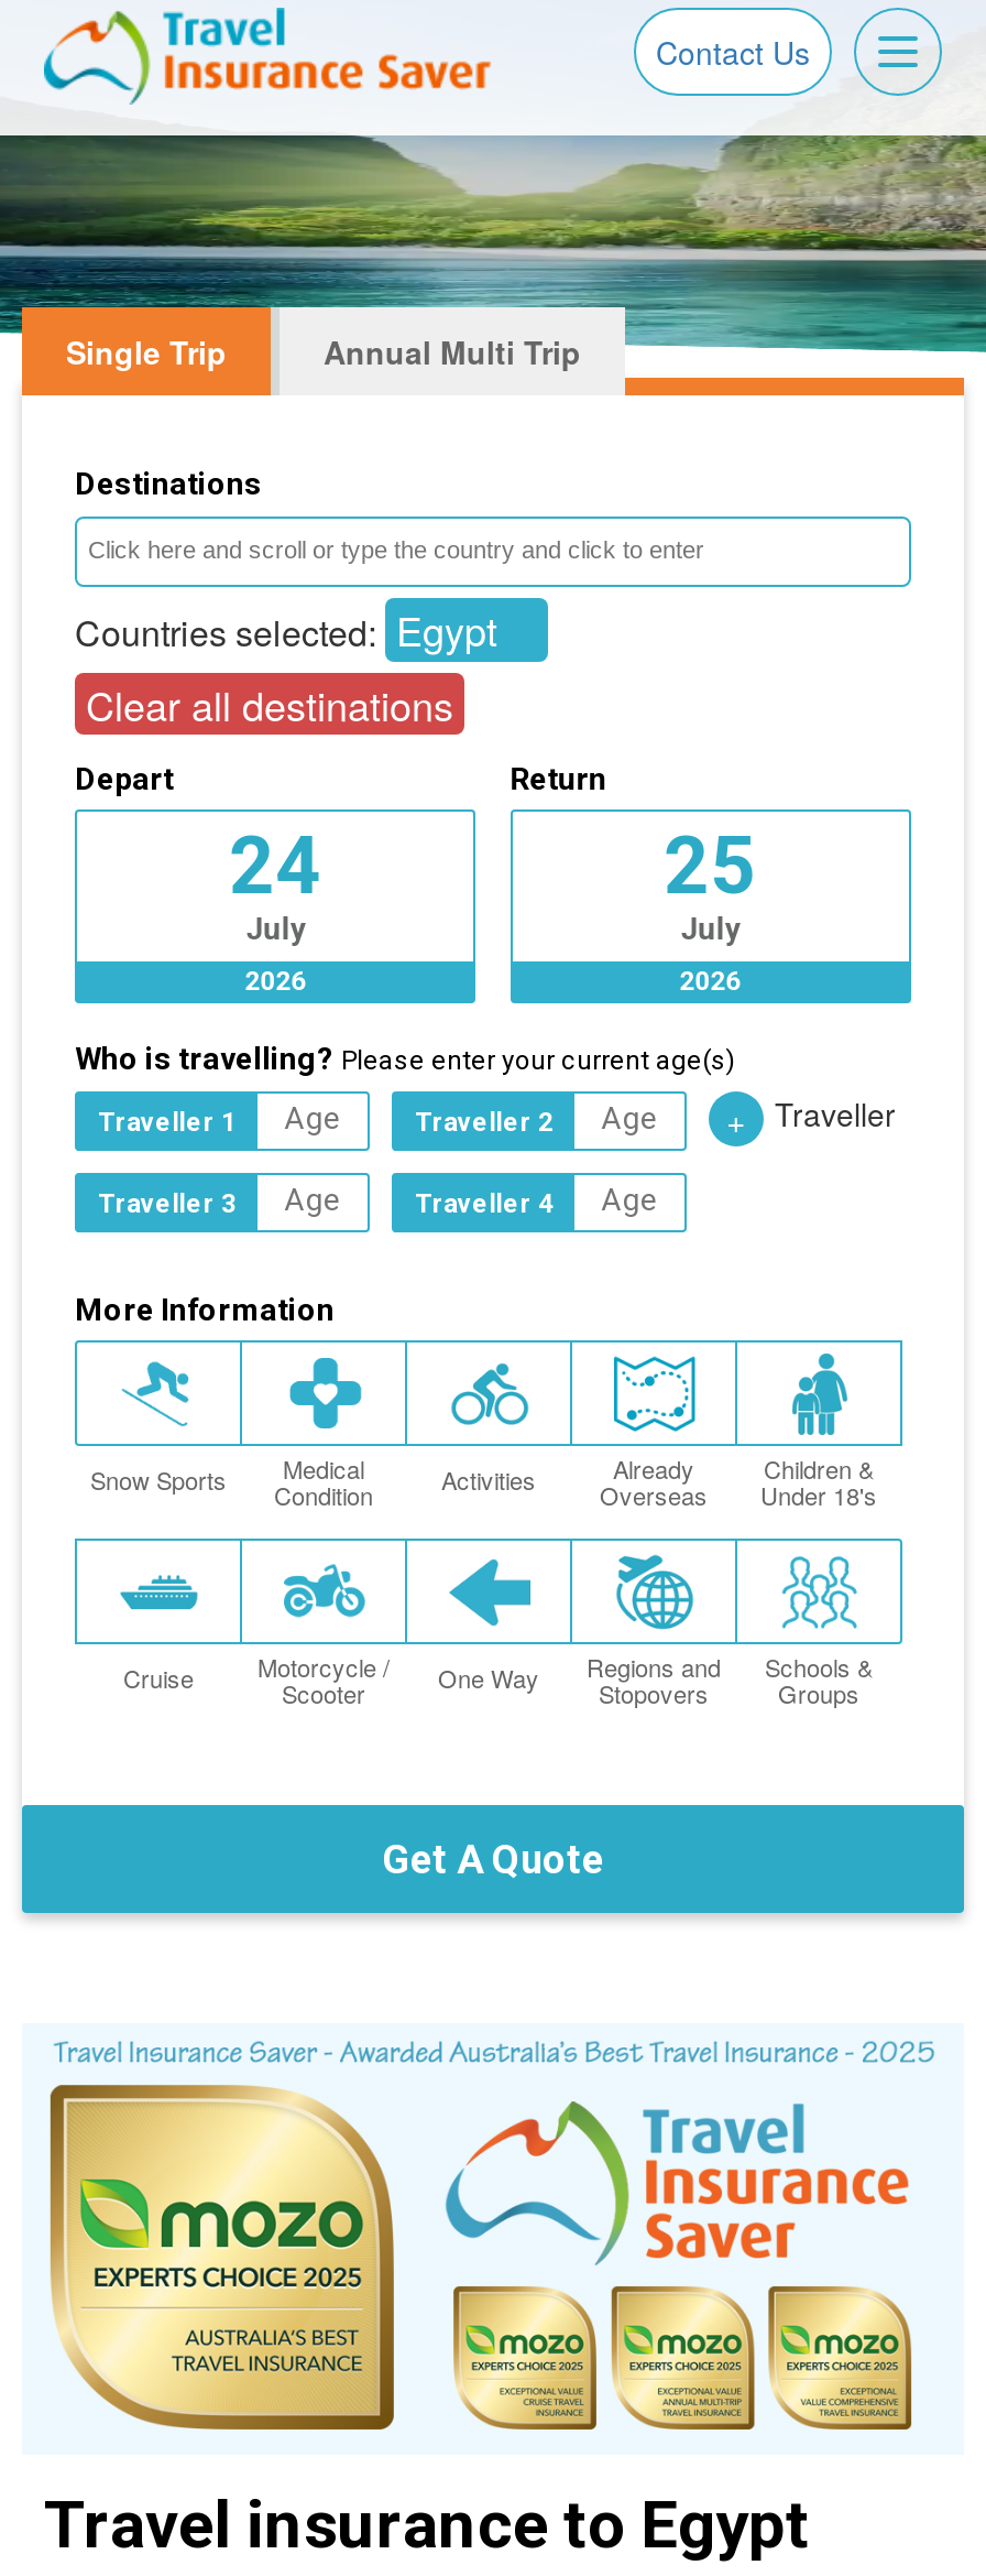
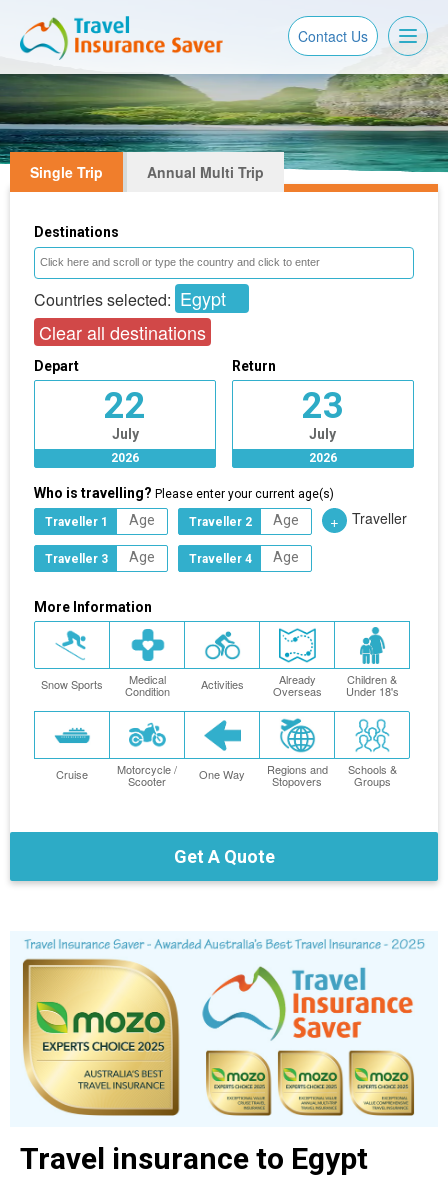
- 24
+ 22

- 25
+ 23
